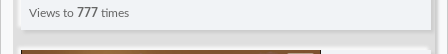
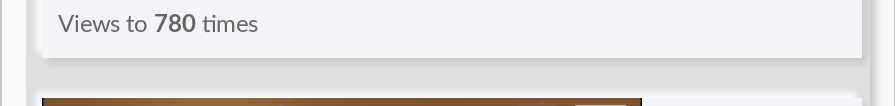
- Views to 777 times
+ Views to 780 times
